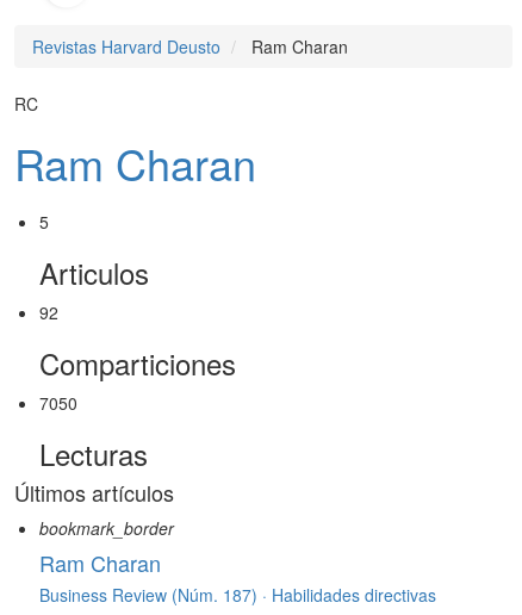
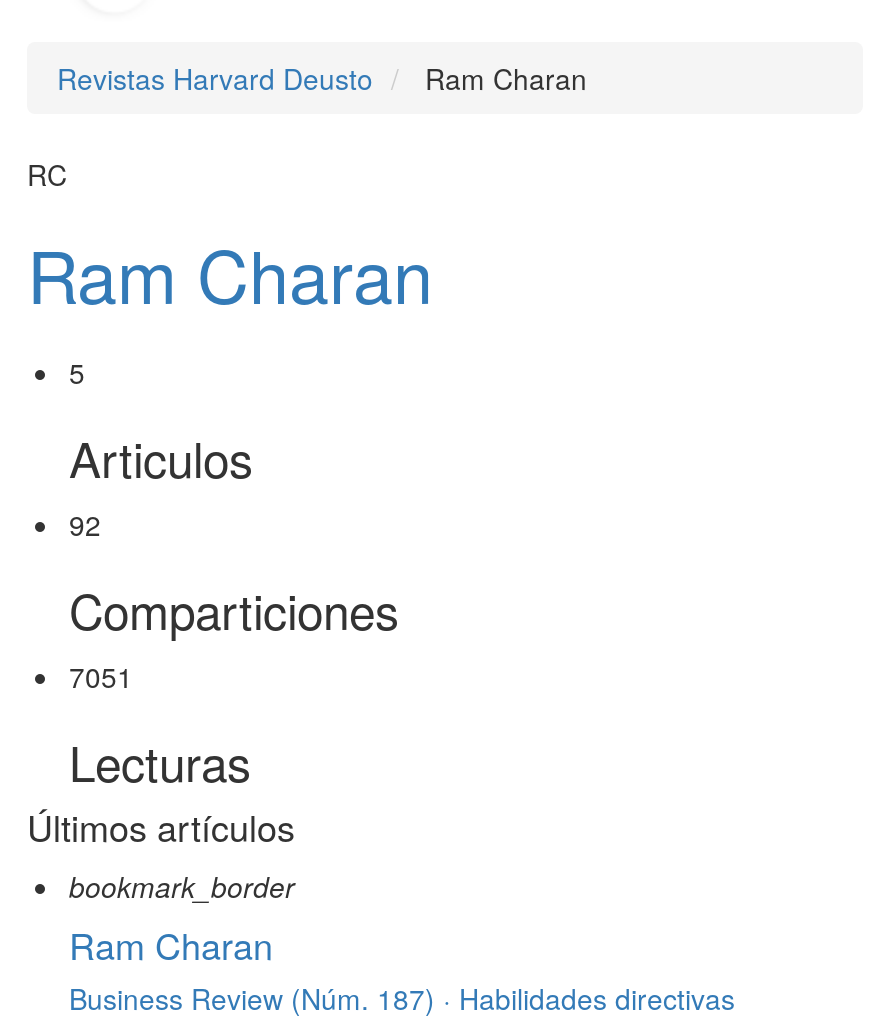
- 7050
+ 7051
